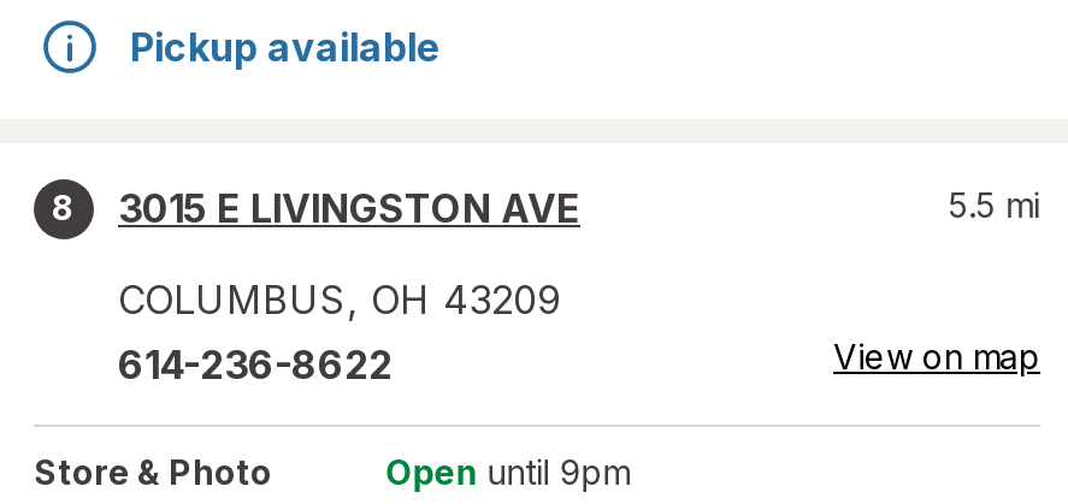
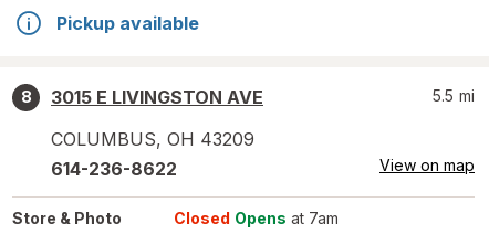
- Open until 9pm
+ Closed Opens at 7am
